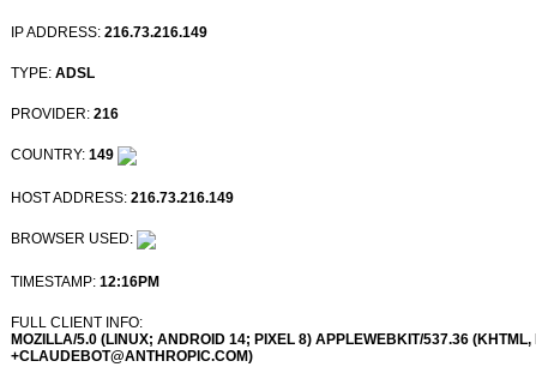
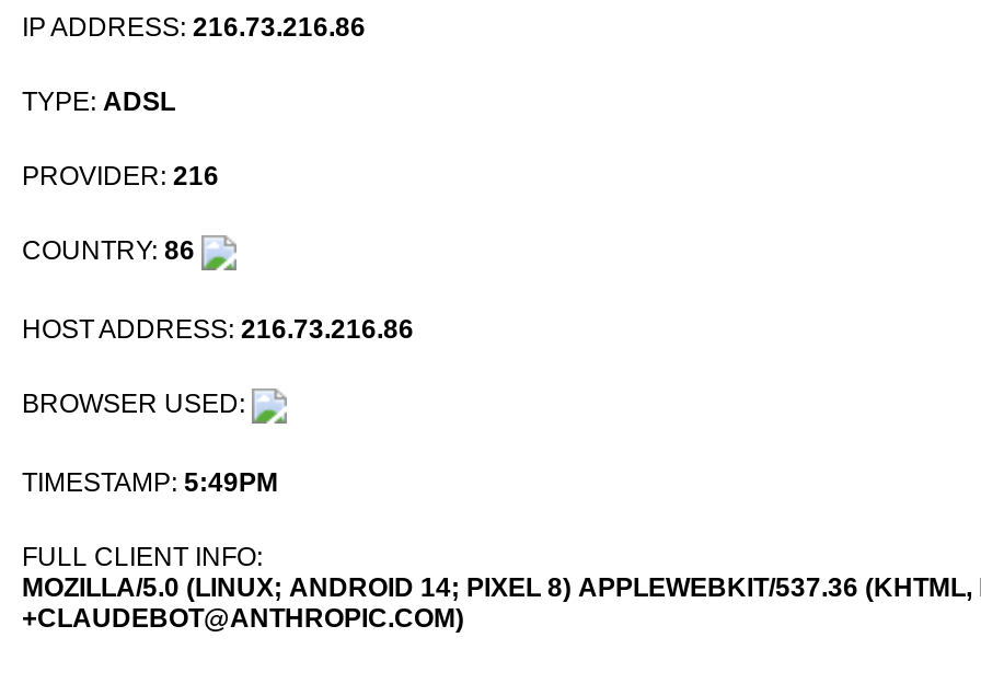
- IP ADDRESS: 216.73.216.149
+ IP ADDRESS: 216.73.216.86

- COUNTRY: 149
+ COUNTRY: 86

- HOST ADDRESS: 216.73.216.149
+ HOST ADDRESS: 216.73.216.86

- TIMESTAMP: 12:16PM
+ TIMESTAMP: 5:49PM
